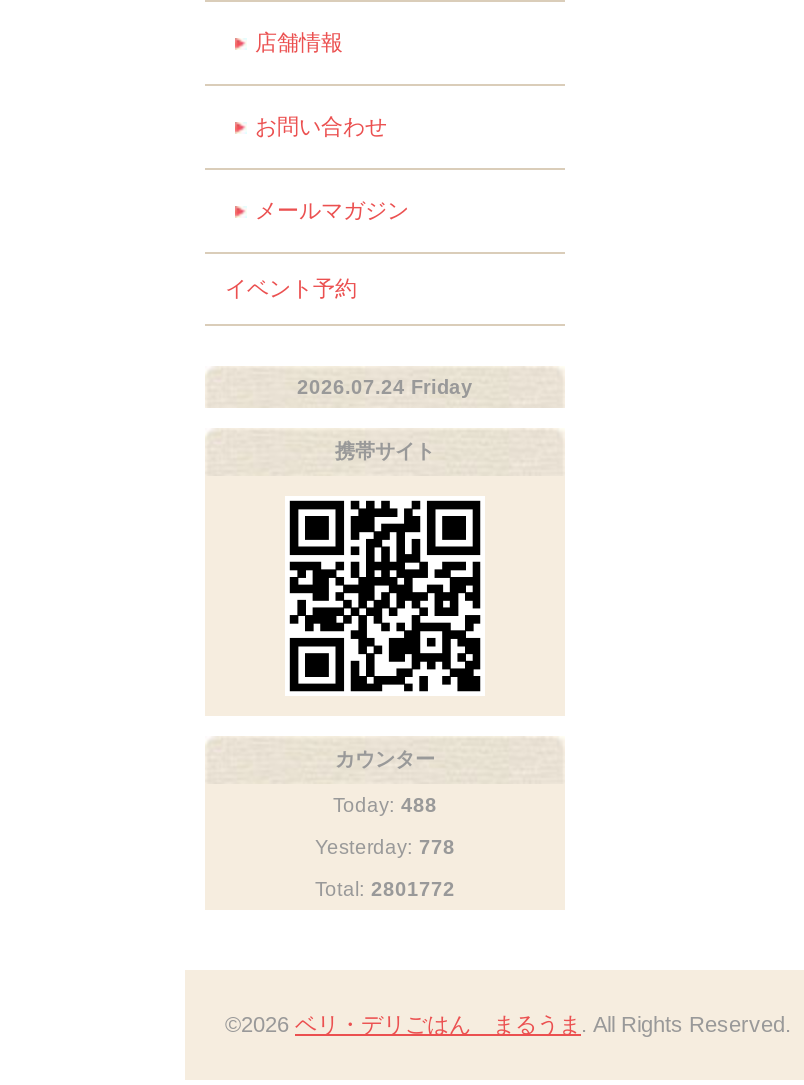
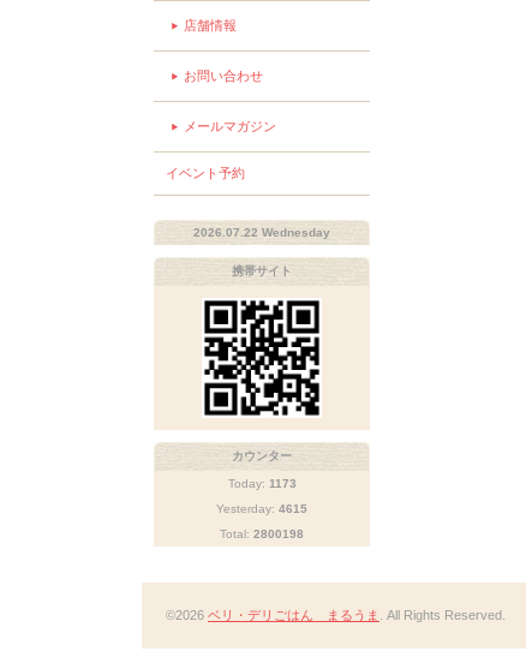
- 2026.07.24 Friday
+ 2026.07.22 Wednesday

- Today: 488
+ Today: 1173

- Yesterday: 778
+ Yesterday: 4615

- Total: 2801772
+ Total: 2800198
